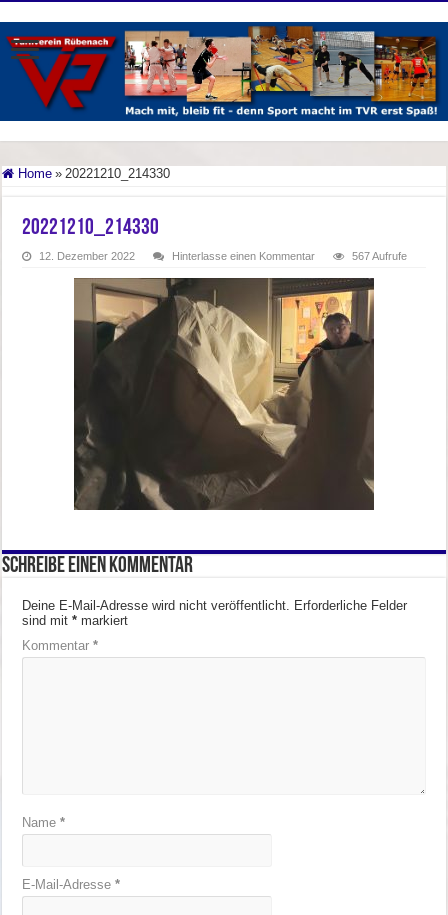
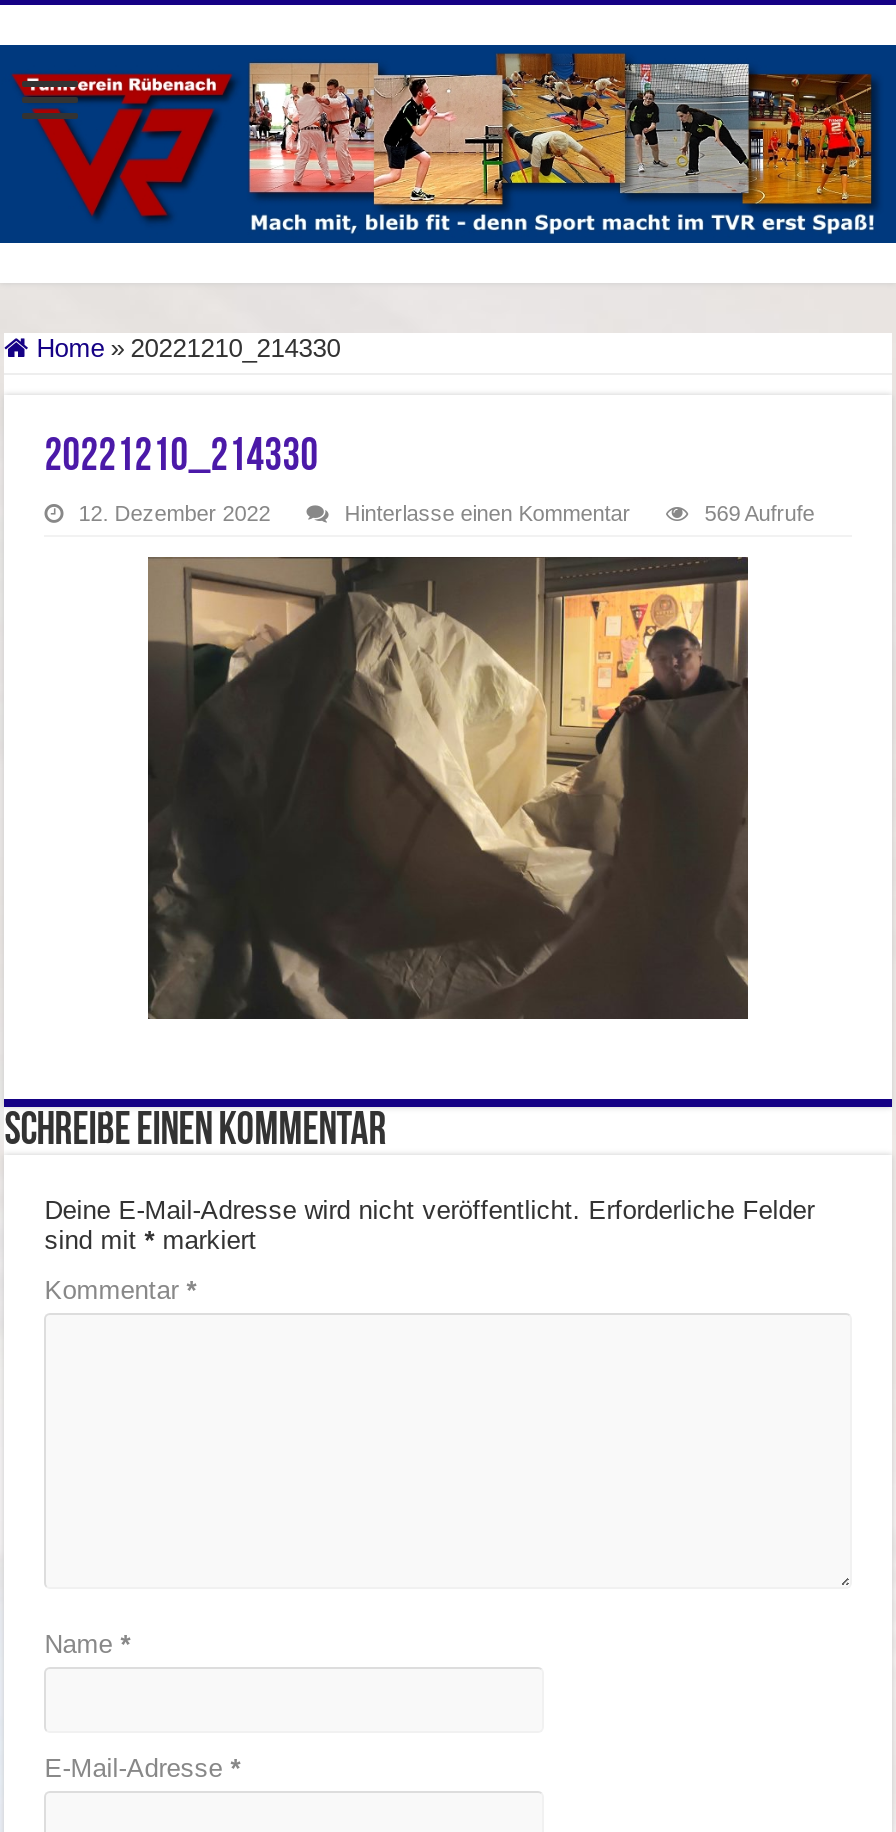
- 567 Aufrufe
+ 569 Aufrufe
